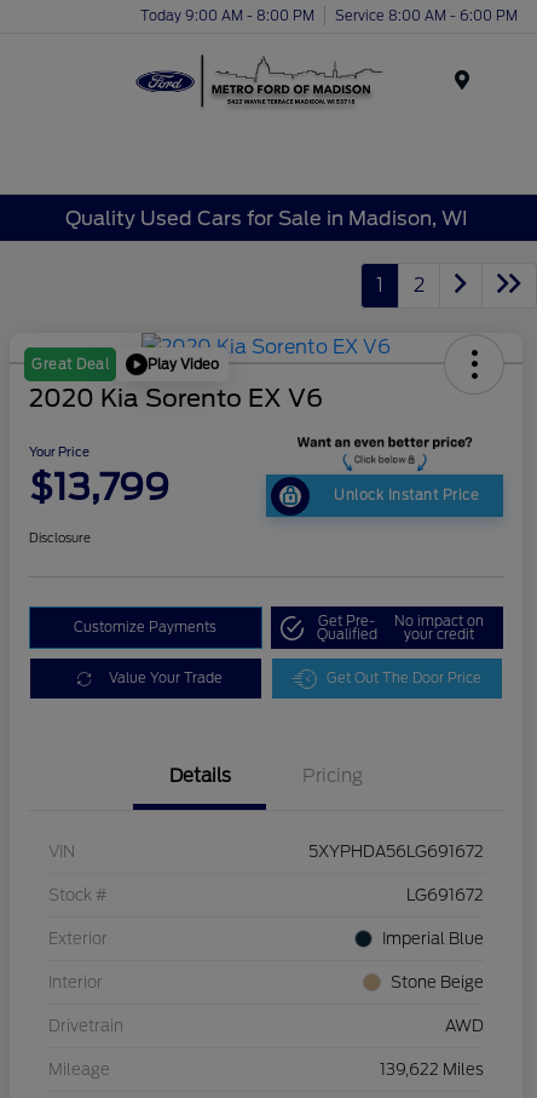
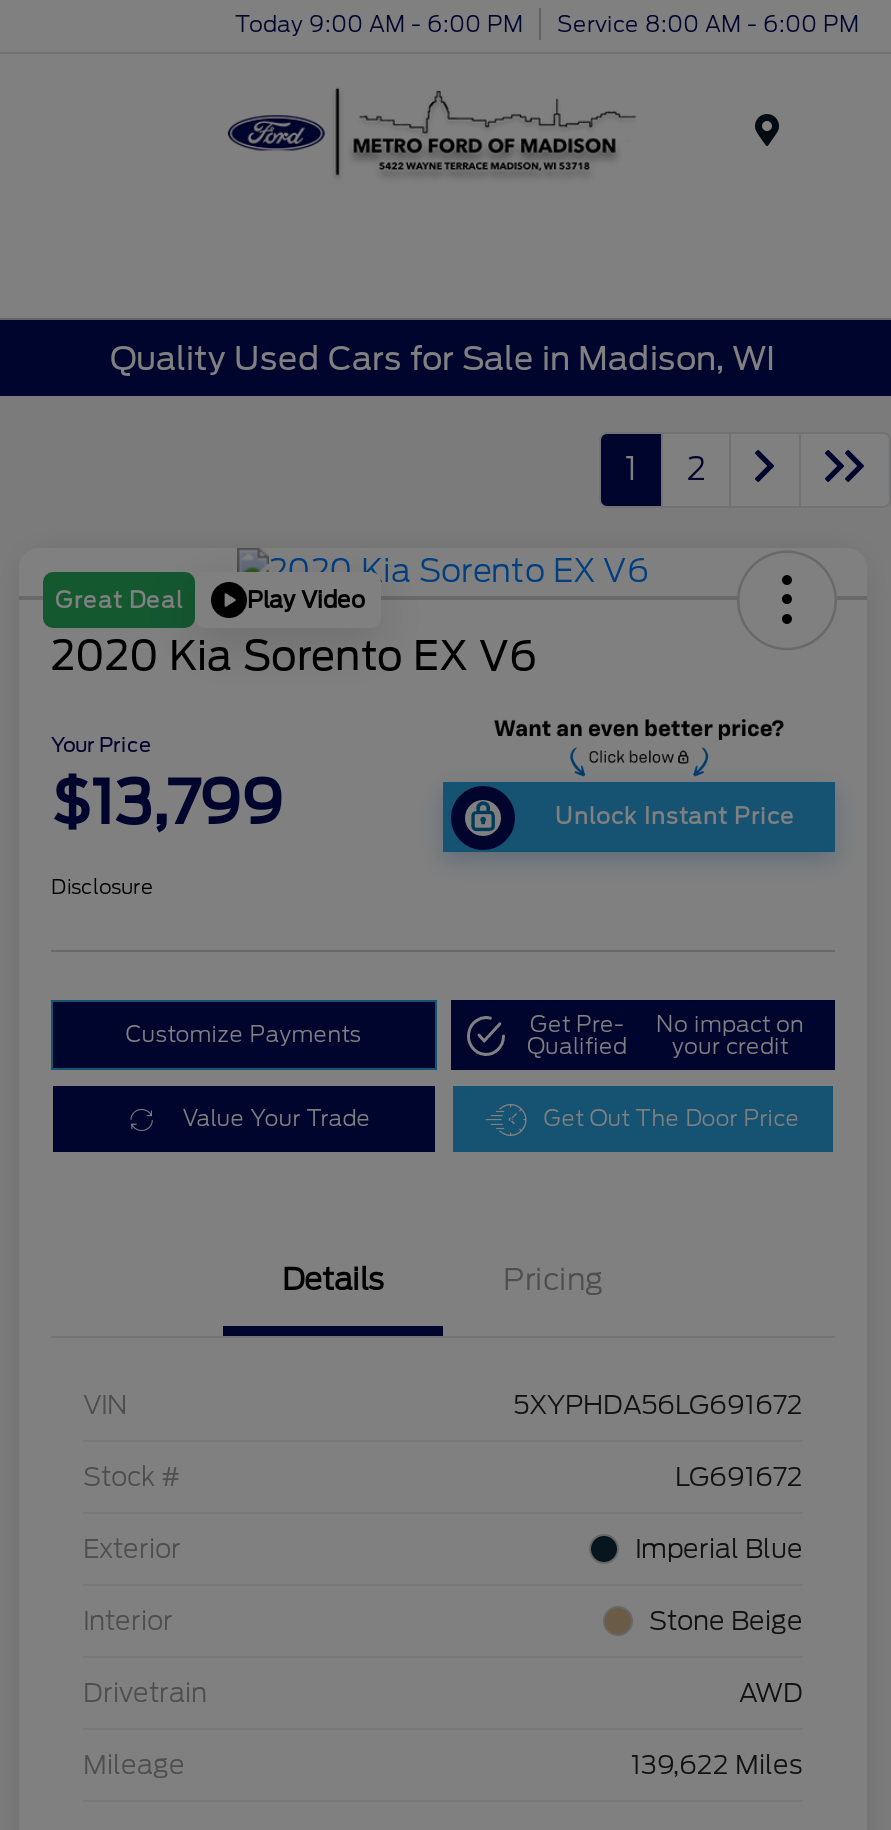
- Today 9:00 AM - 8:00 PM Service 8:00 AM - 6:00 PM
+ Today 9:00 AM - 6:00 PM Service 8:00 AM - 6:00 PM
